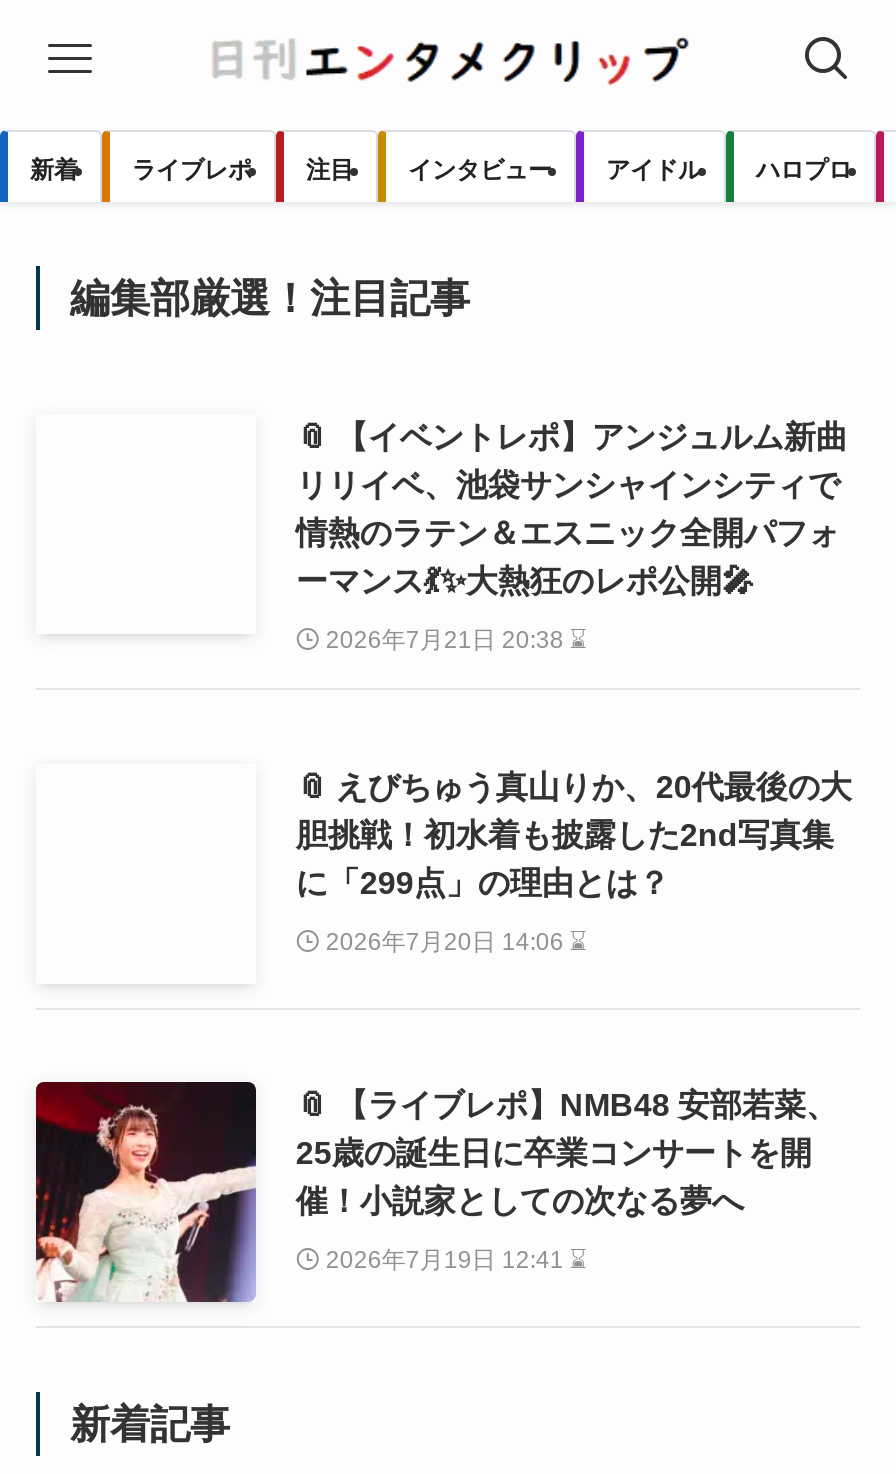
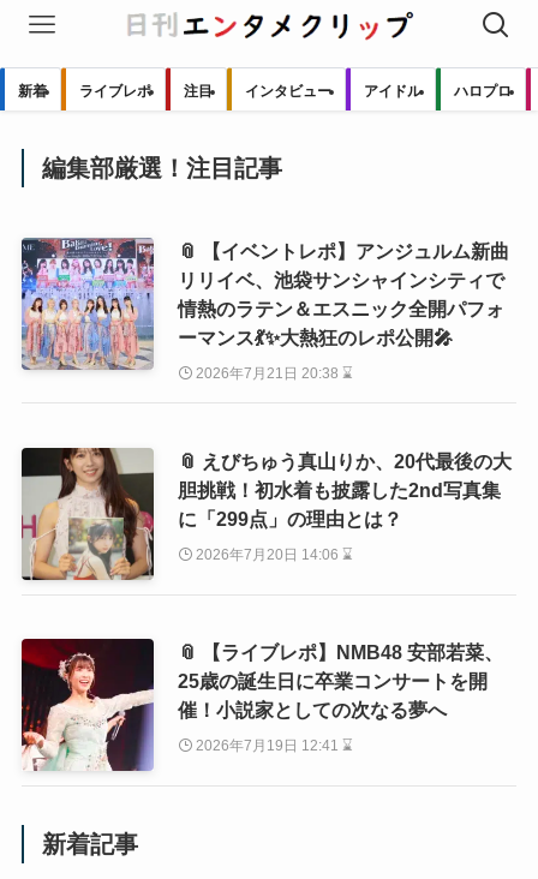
+ [image]

+ [image]
